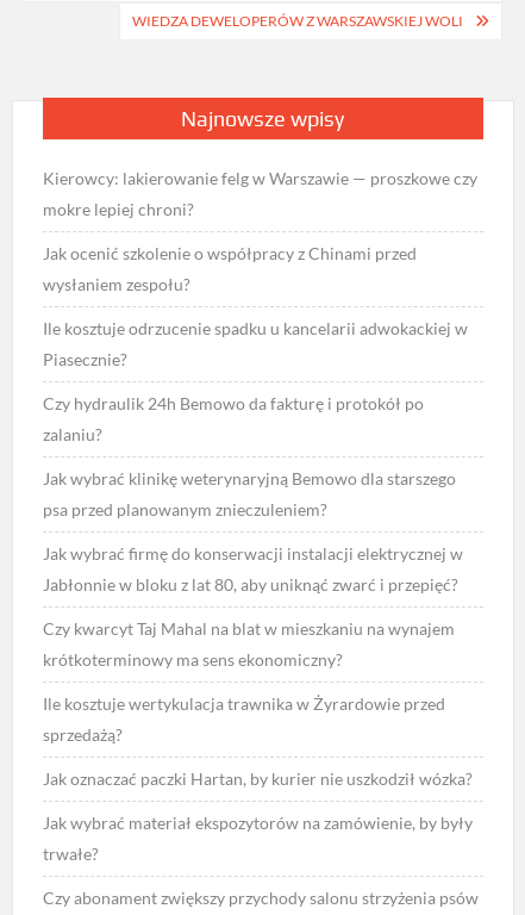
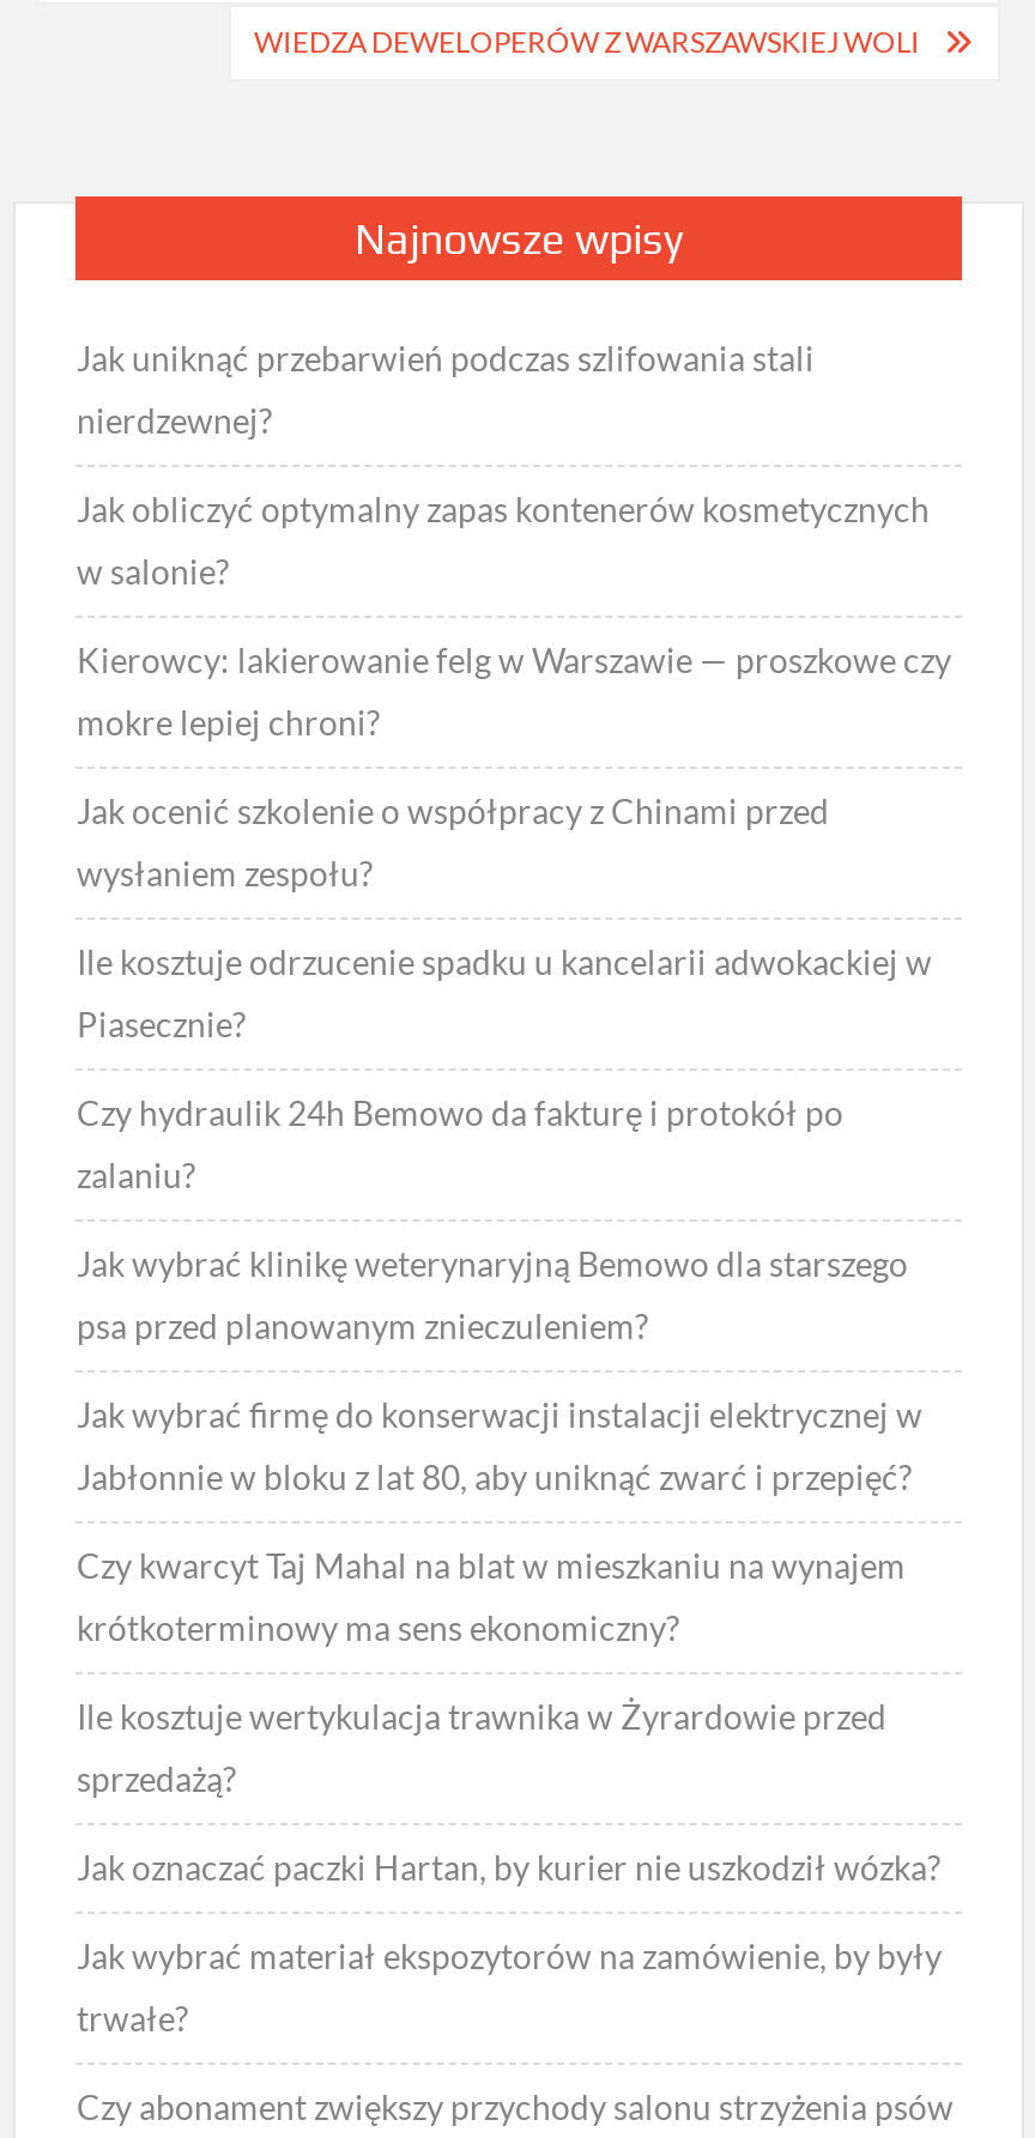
+ Jak uniknąć przebarwień podczas szlifowania stali
+ nierdzewnej?
+ Jak obliczyć optymalny zapas kontenerów kosmetycznych
+ w salonie?
